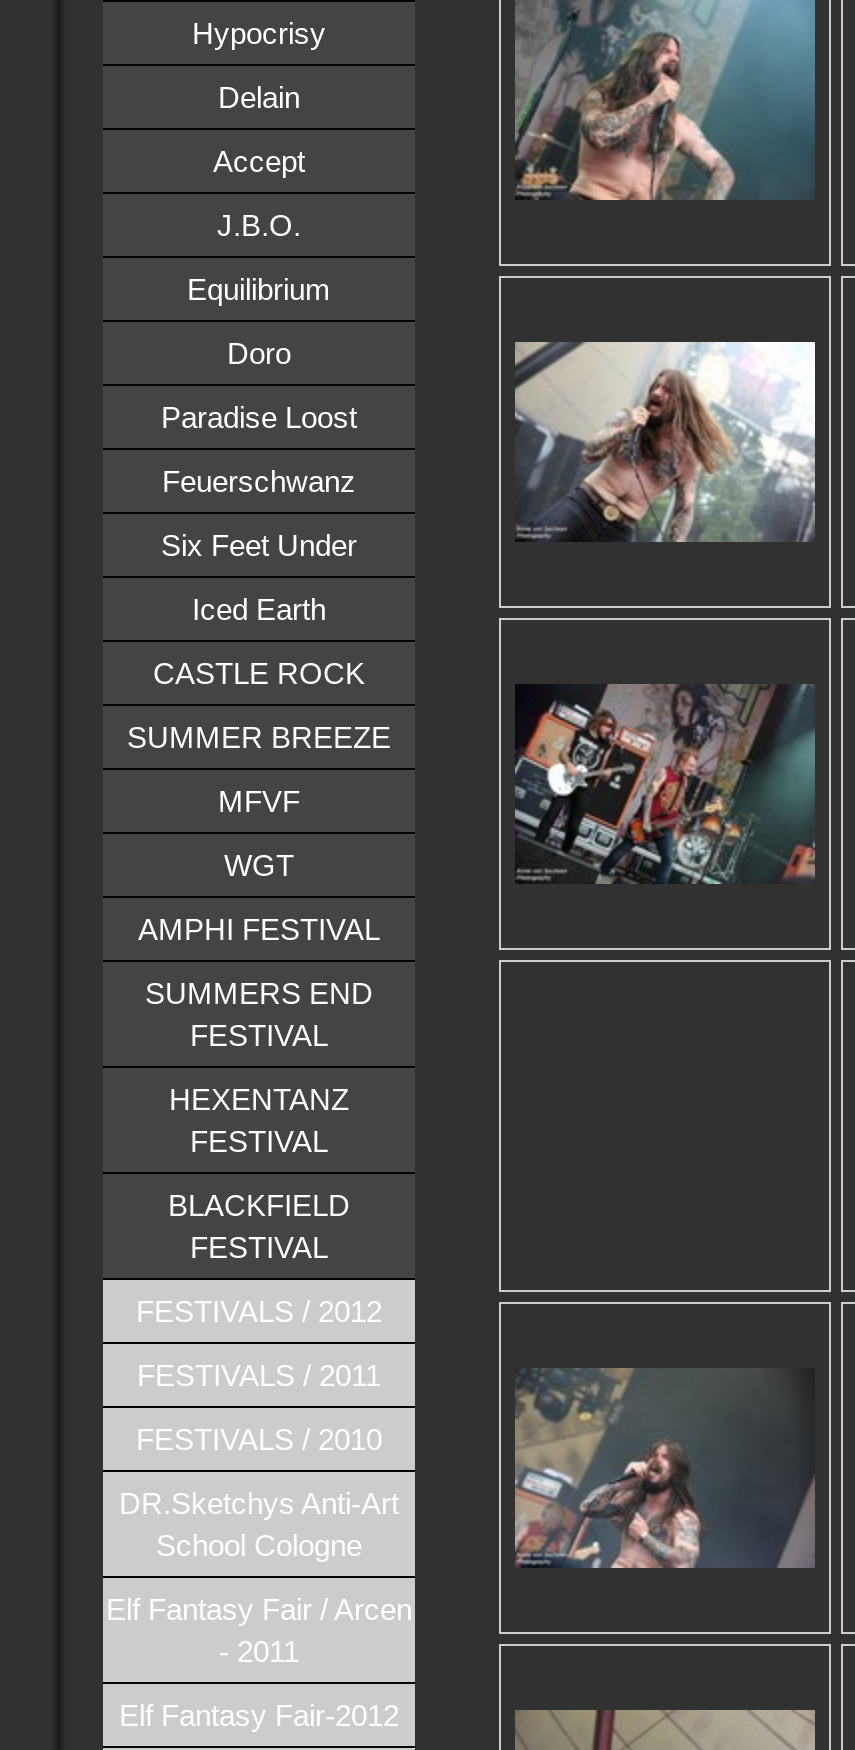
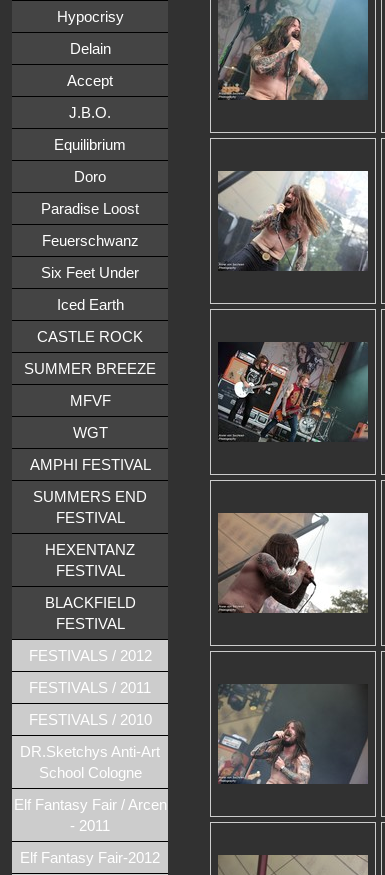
+ [image]
